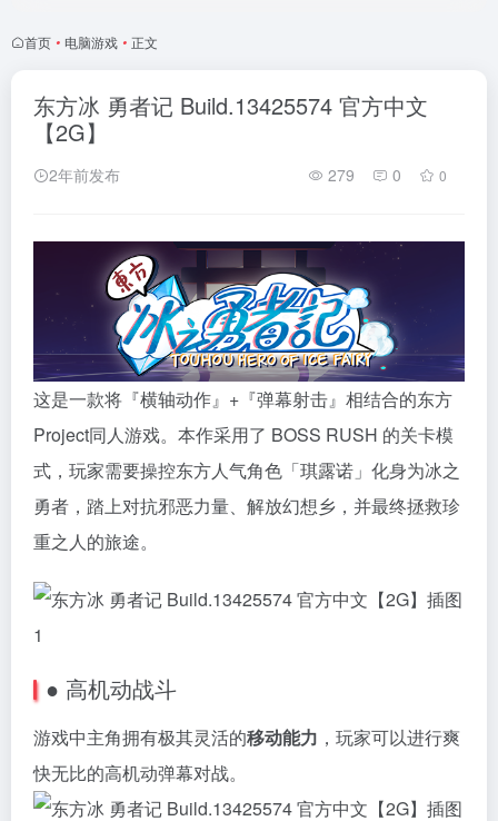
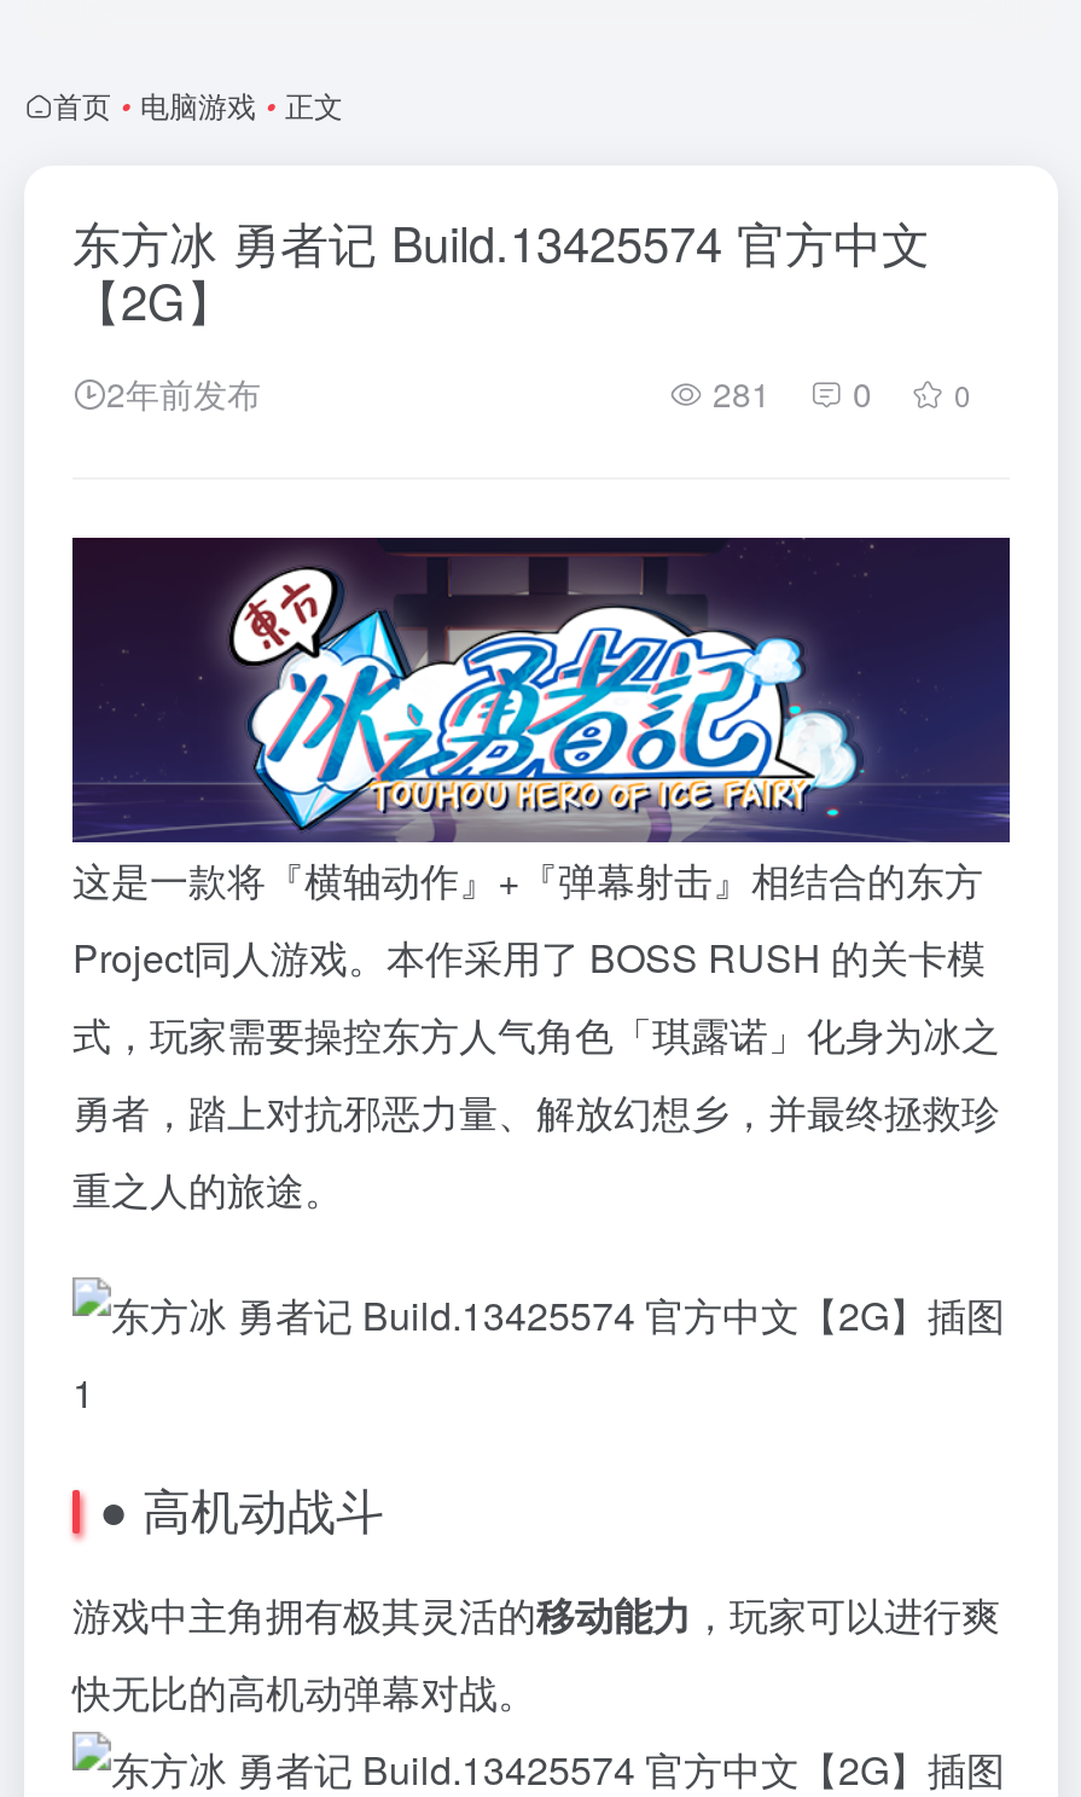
- 279 0 0
+ 281 0 0
